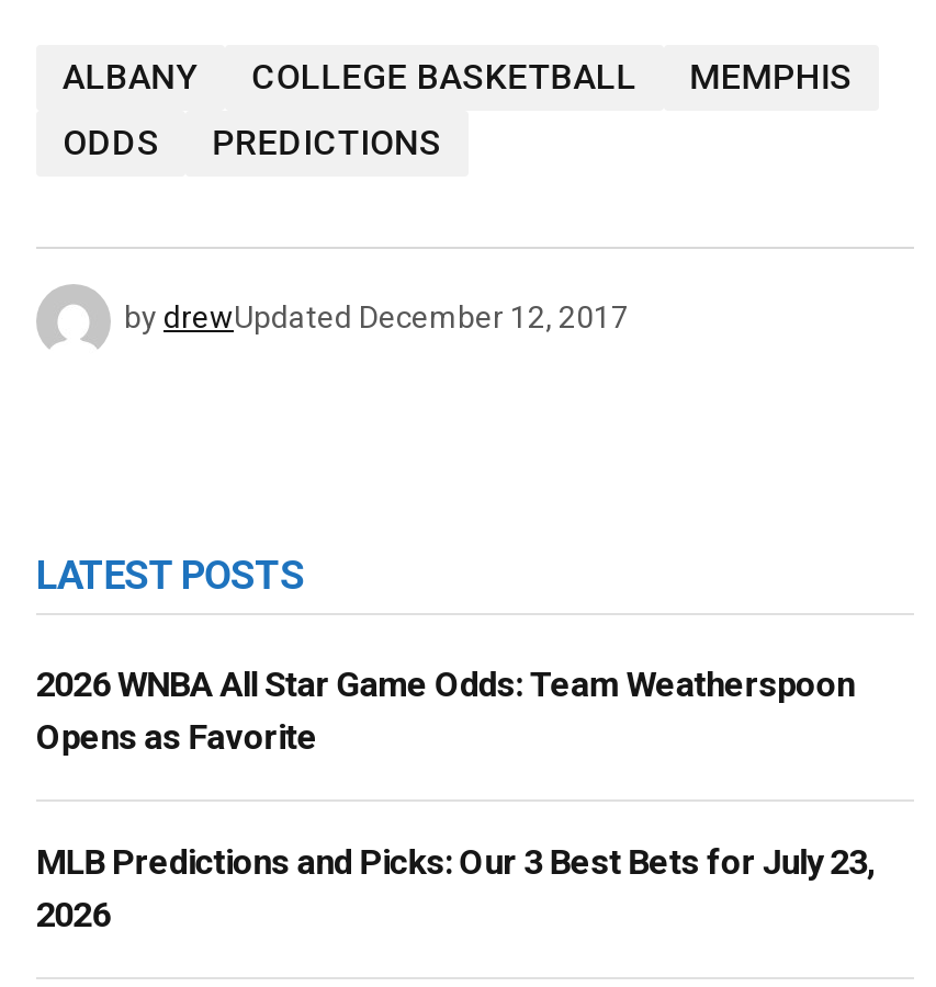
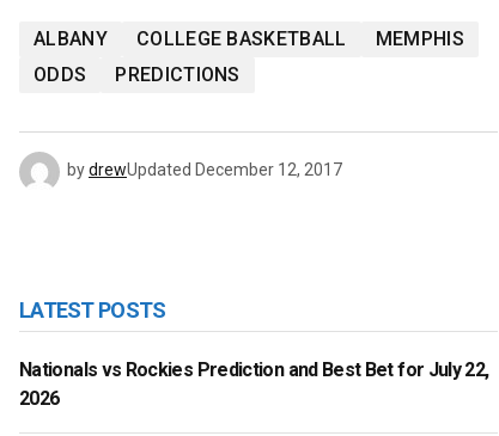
- 2026 WNBA All Star Game Odds: Team Weatherspoon
- Opens as Favorite
- MLB Predictions and Picks: Our 3 Best Bets for July 23,
+ Nationals vs Rockies Prediction and Best Bet for July 22,
